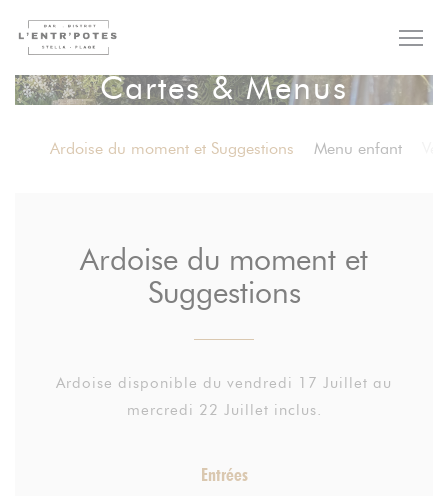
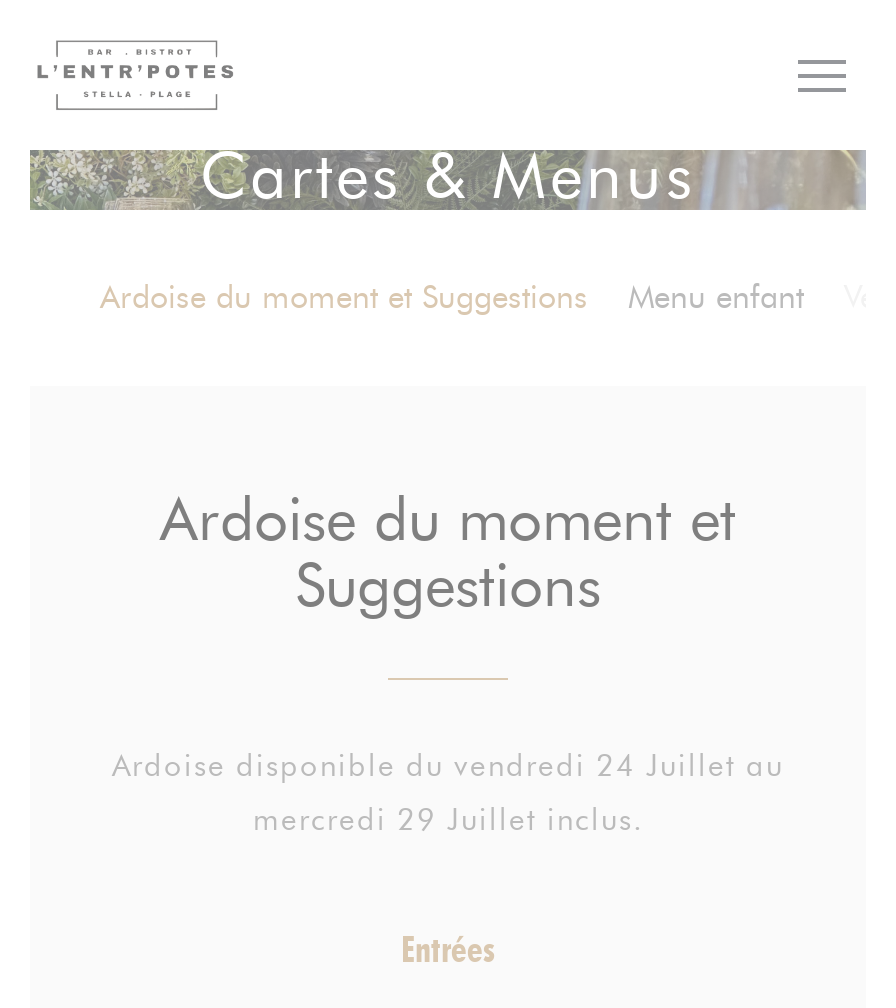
- Ardoise disponible du vendredi 17 Juillet au
+ Ardoise disponible du vendredi 24 Juillet au

- mercredi 22 Juillet inclus.
+ mercredi 29 Juillet inclus.
